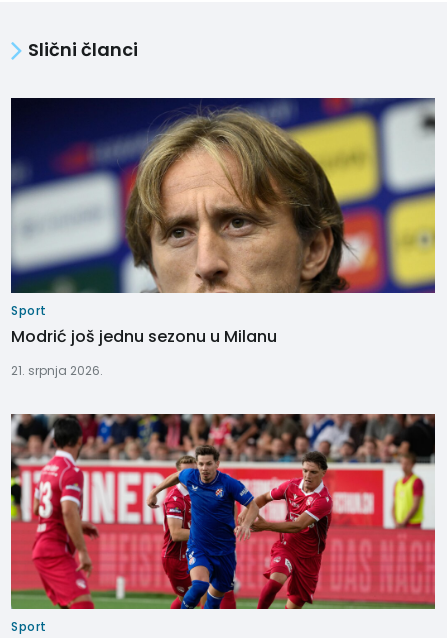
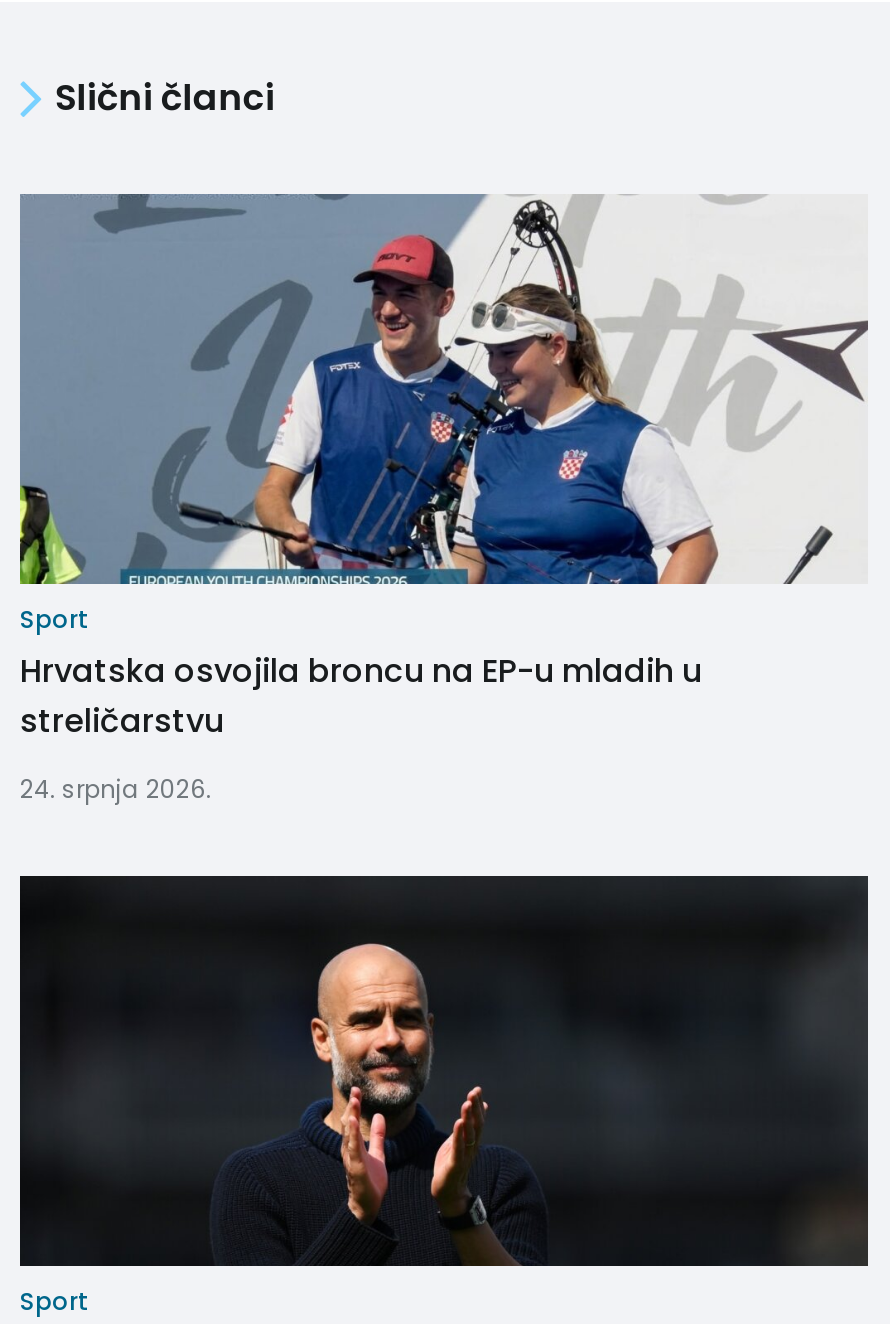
- [image]
- Modrić još jednu sezonu u Milanu
+ [image]
+ Hrvatska osvojila broncu na EP-u mladih u
+ streličarstvu

- 21. srpnja 2026.
+ 24. srpnja 2026.

- [image]
+ [image]
